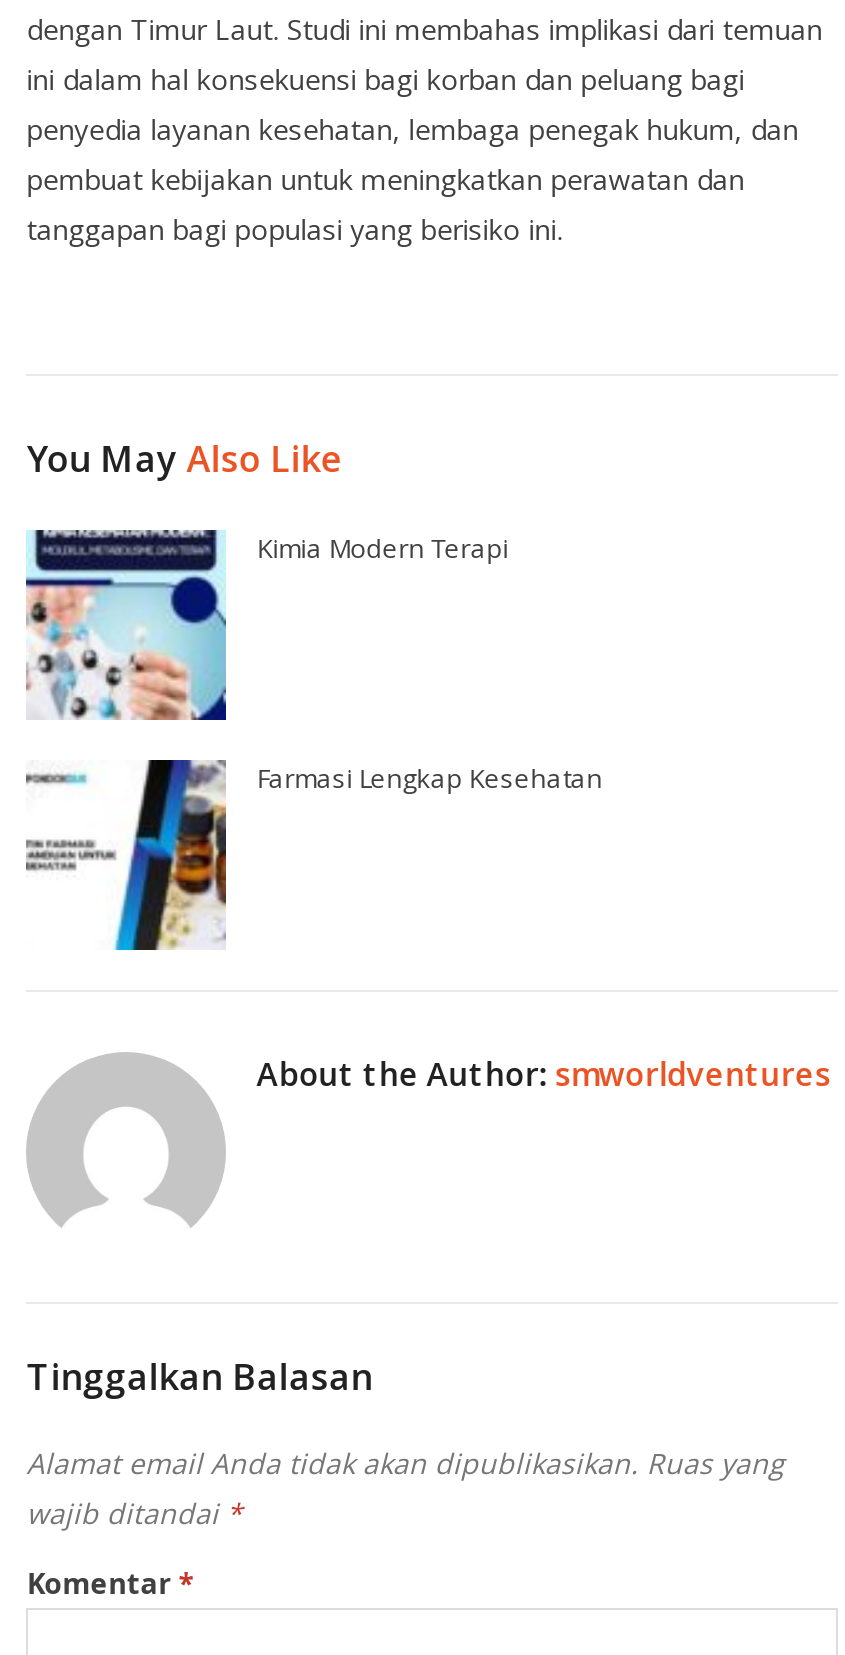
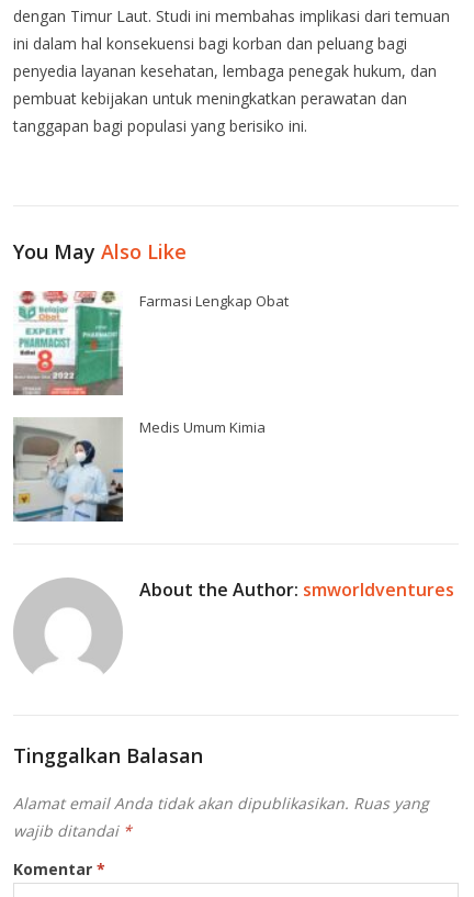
- [image]
- Kimia Modern Terapi
+ [image]
+ Farmasi Lengkap Obat

- [image]
- Farmasi Lengkap Kesehatan
+ [image]
+ Medis Umum Kimia
